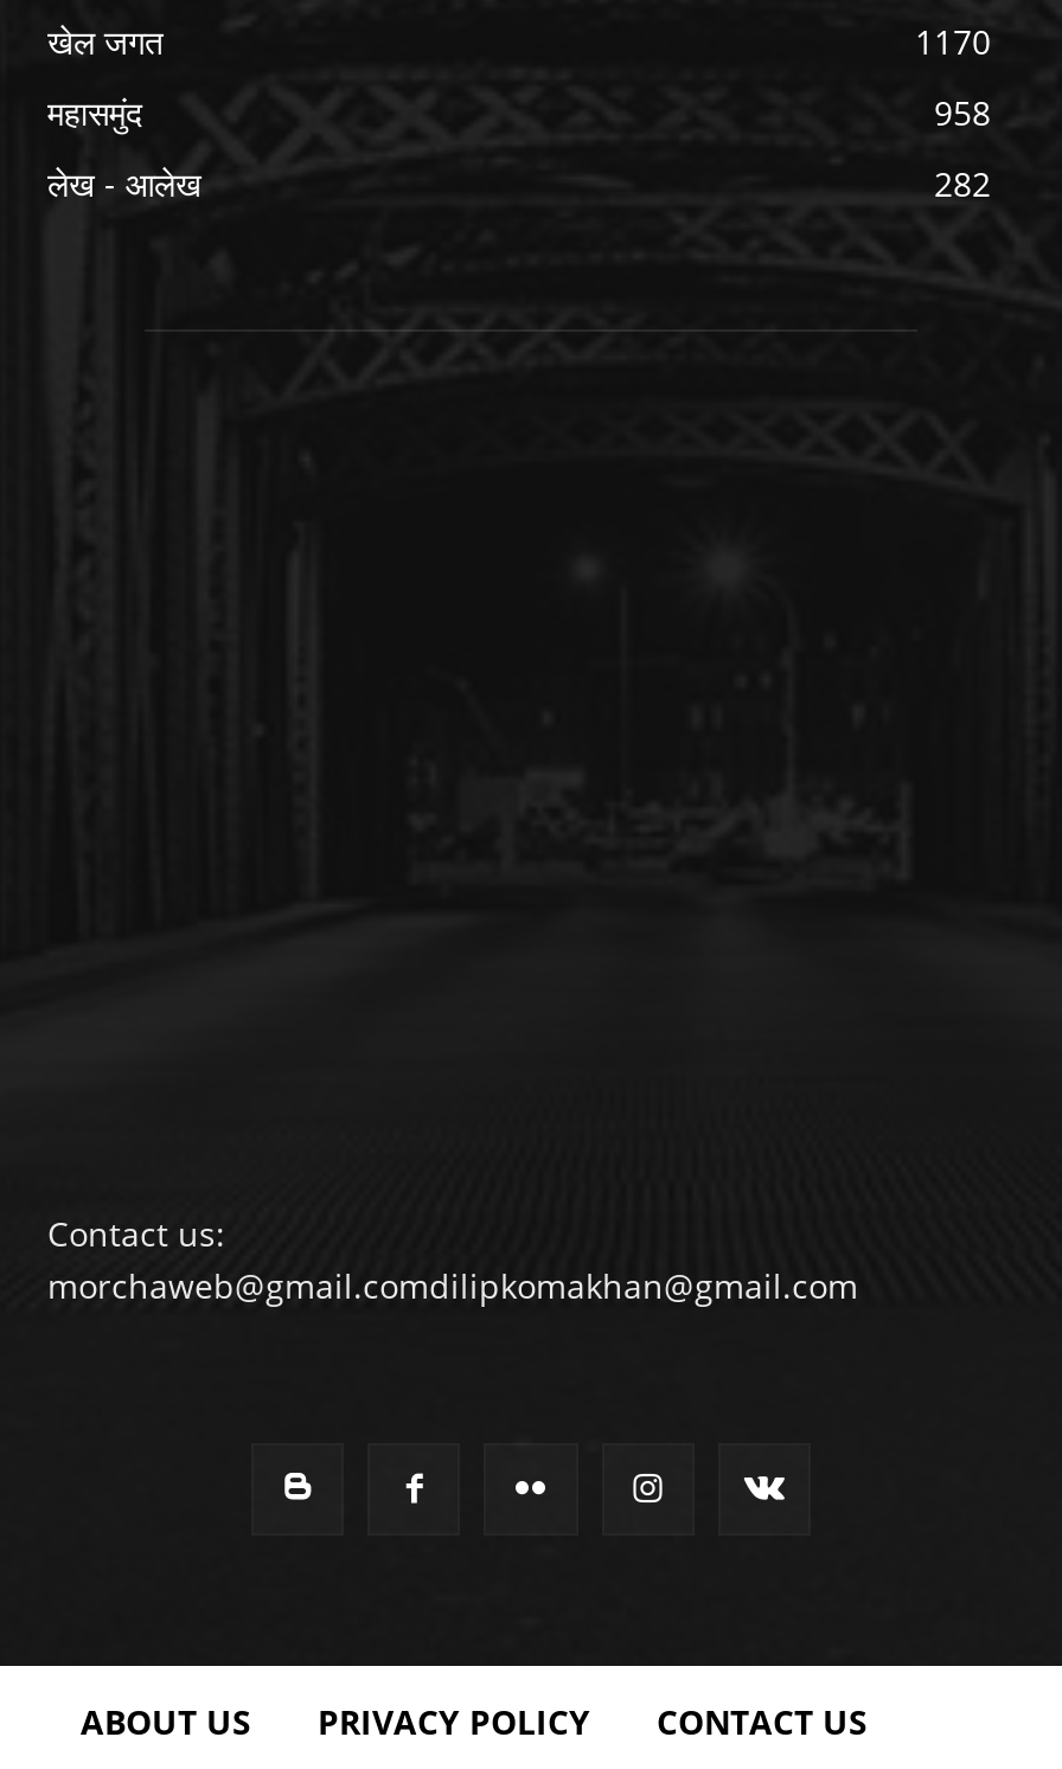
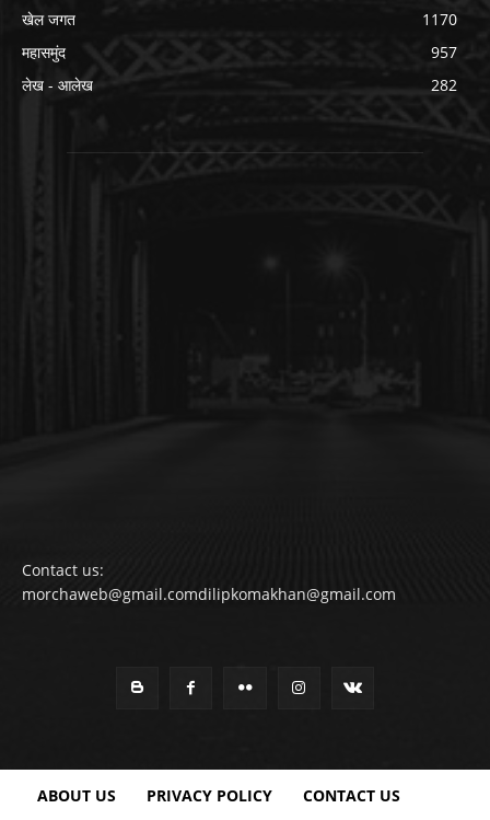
- 958
+ 957
